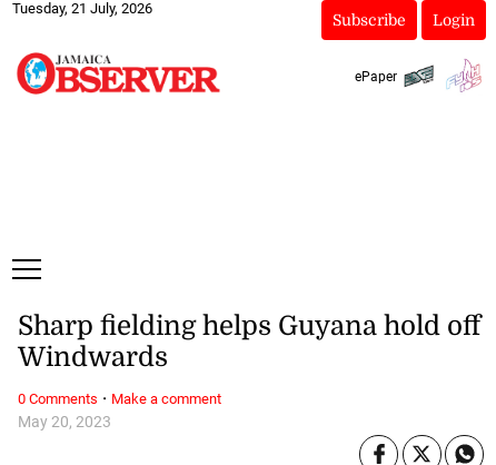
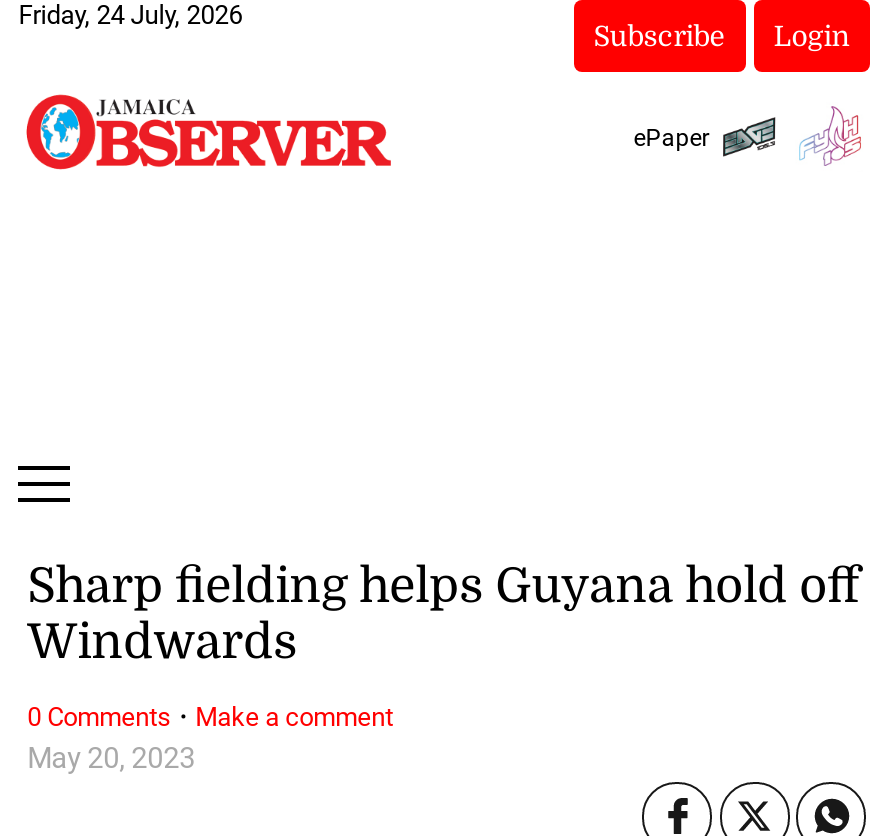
- Tuesday, 21 July, 2026
+ Friday, 24 July, 2026
